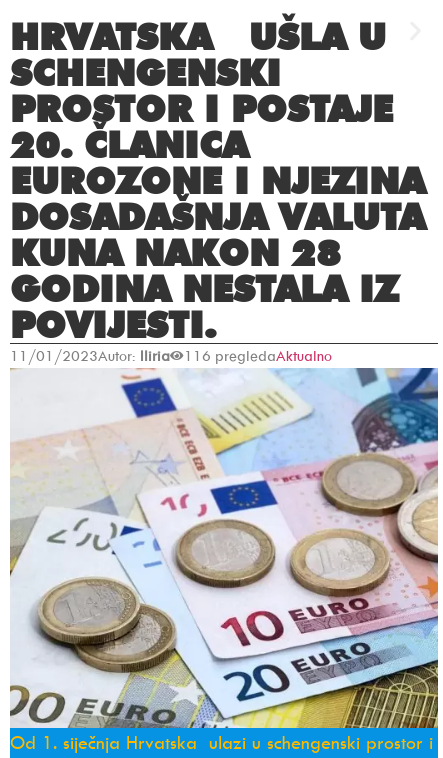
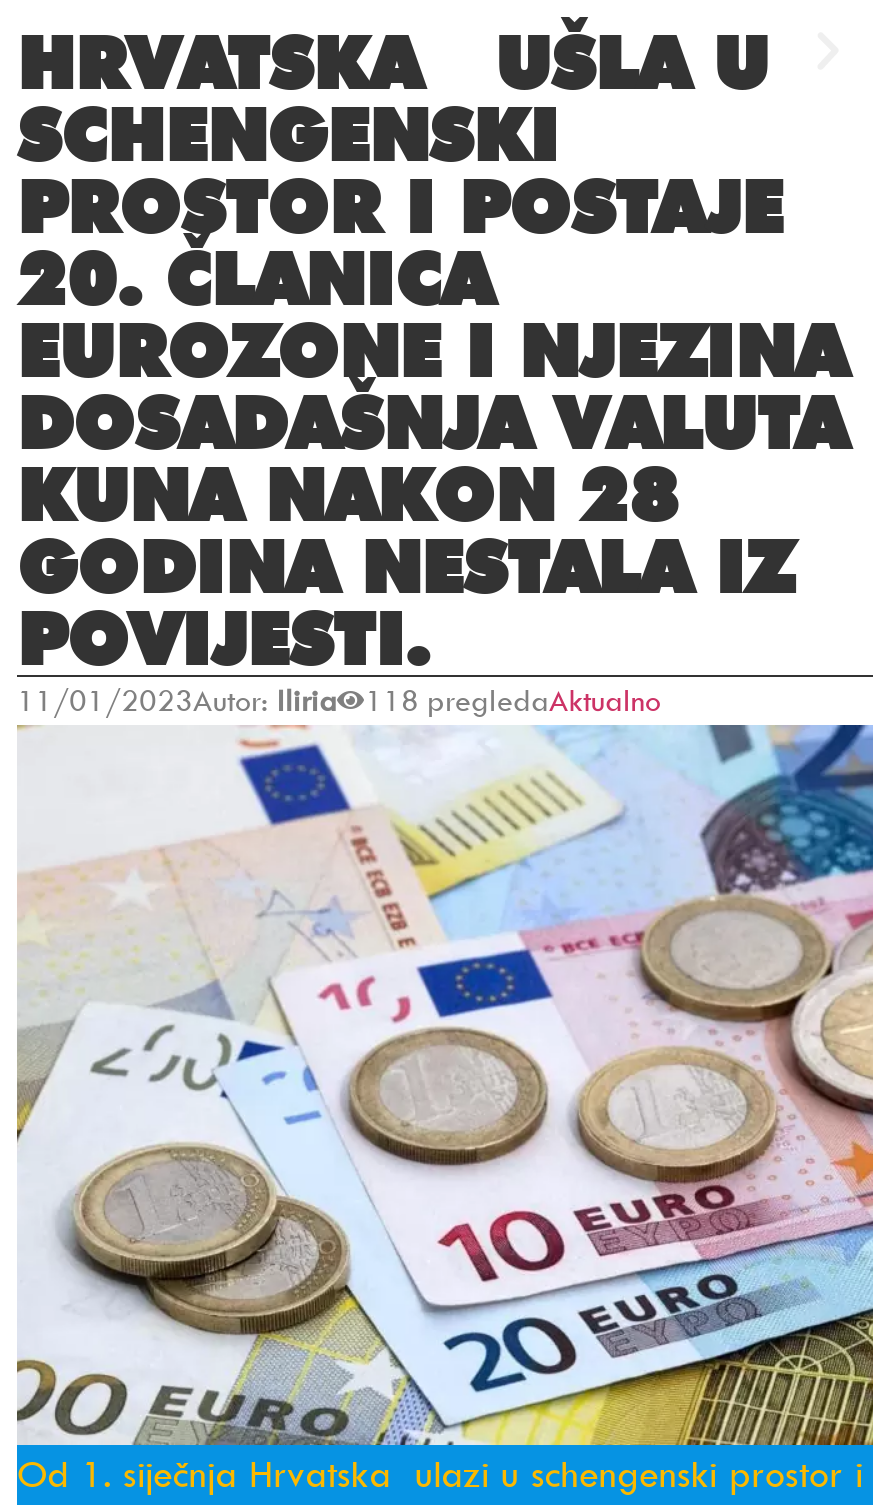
- 116 pregledaAktualno
+ 118 pregledaAktualno
